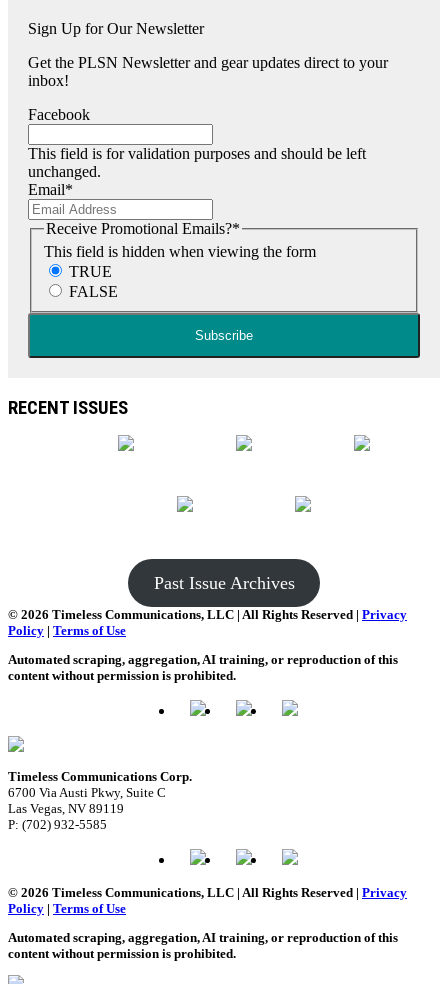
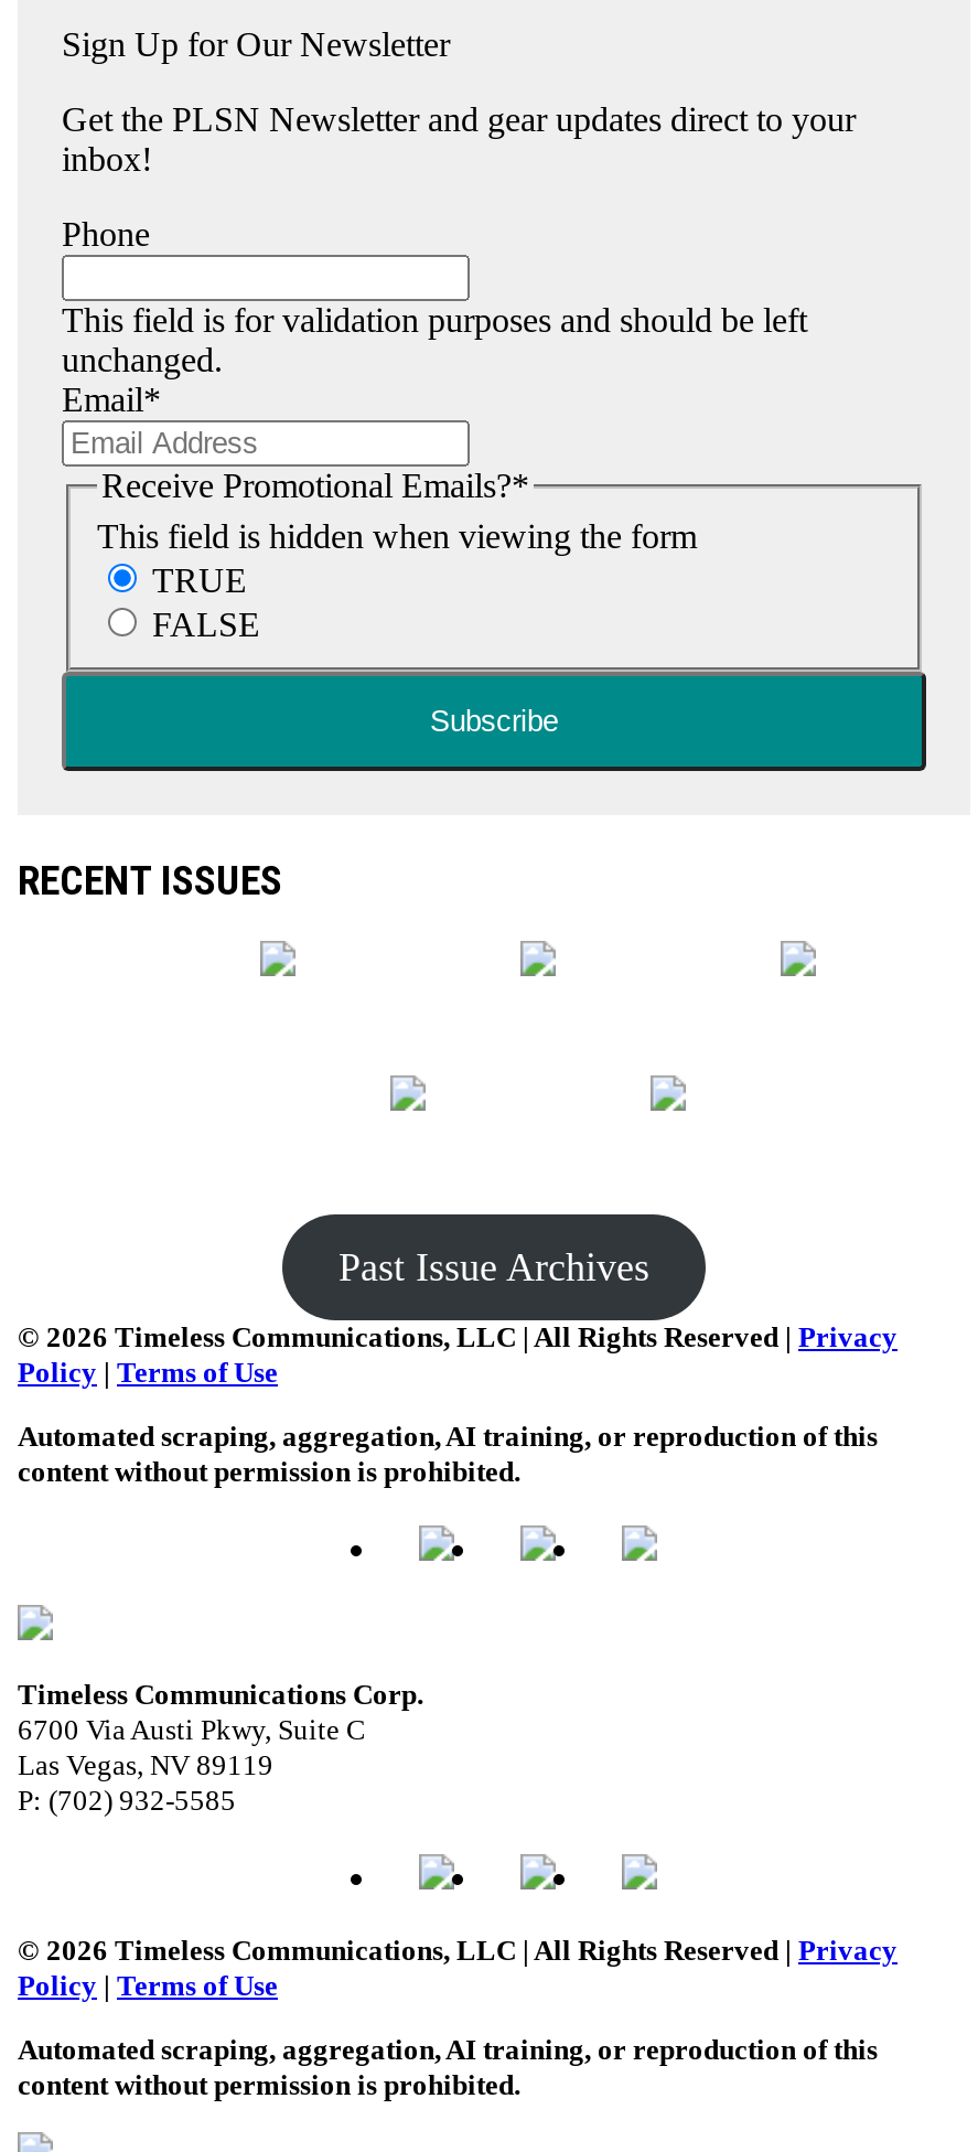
- Facebook
+ Phone
